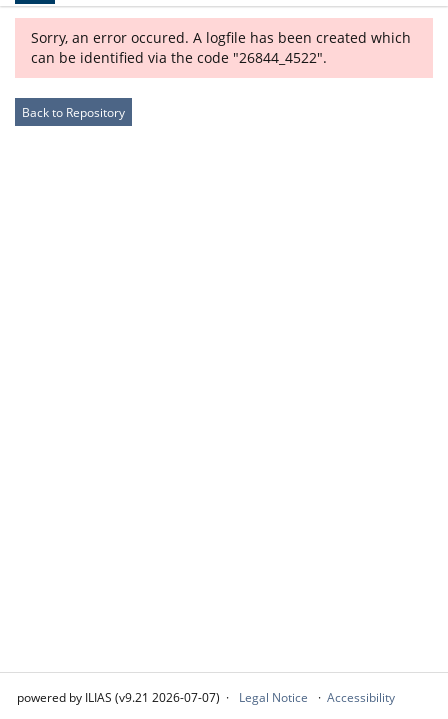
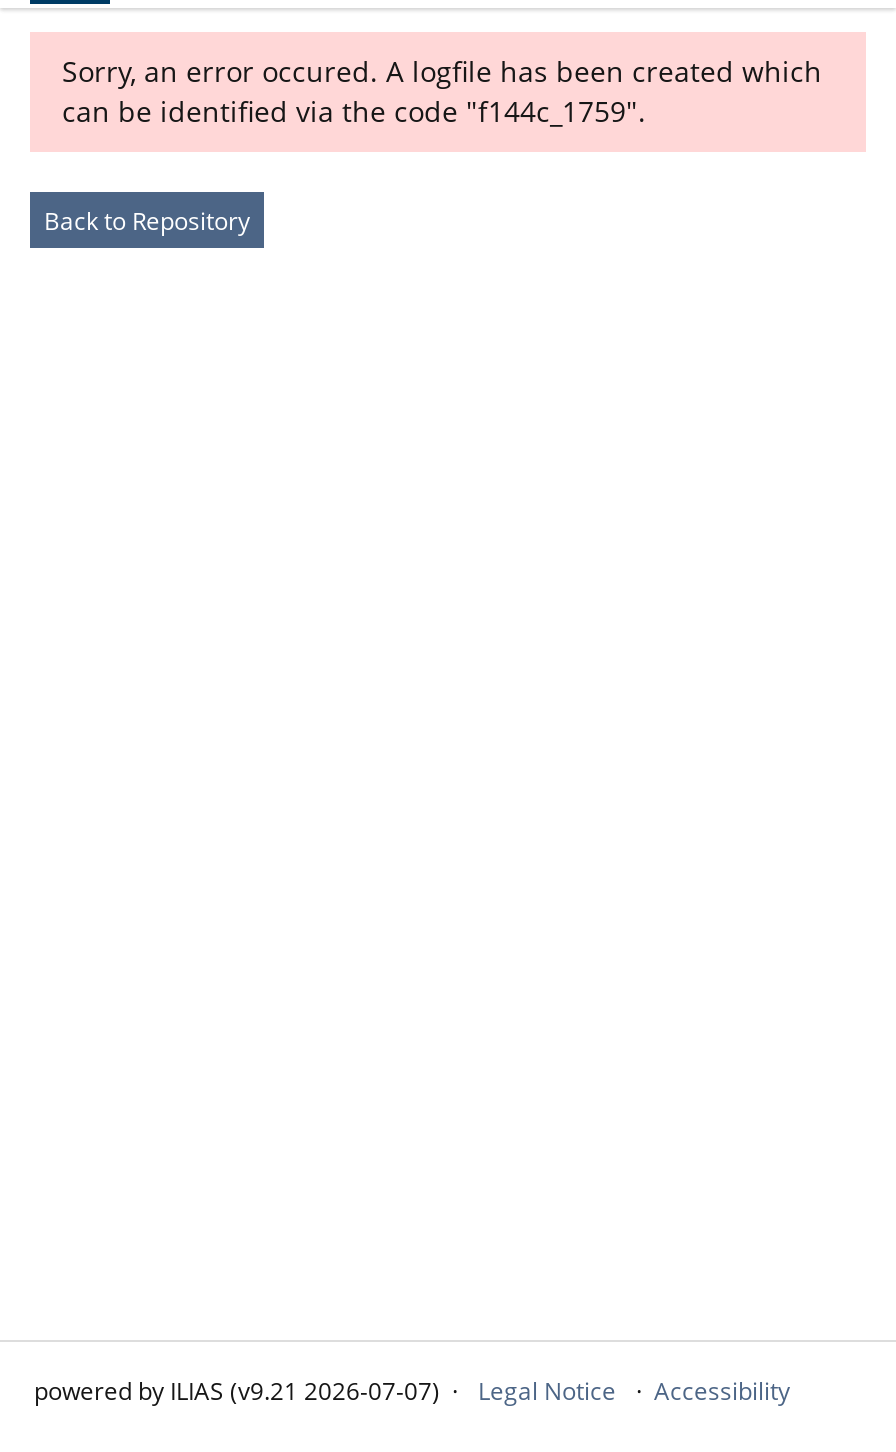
- can be identified via the code "26844_4522".
+ can be identified via the code "f144c_1759".
